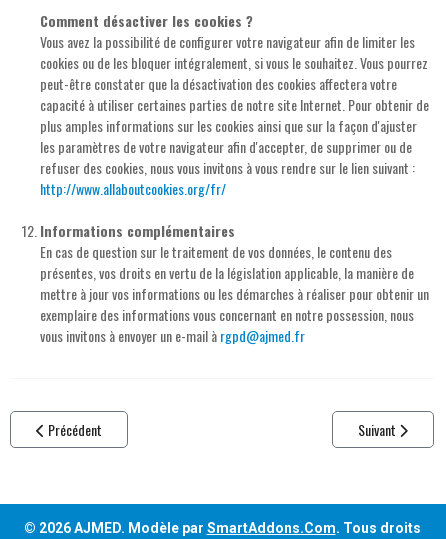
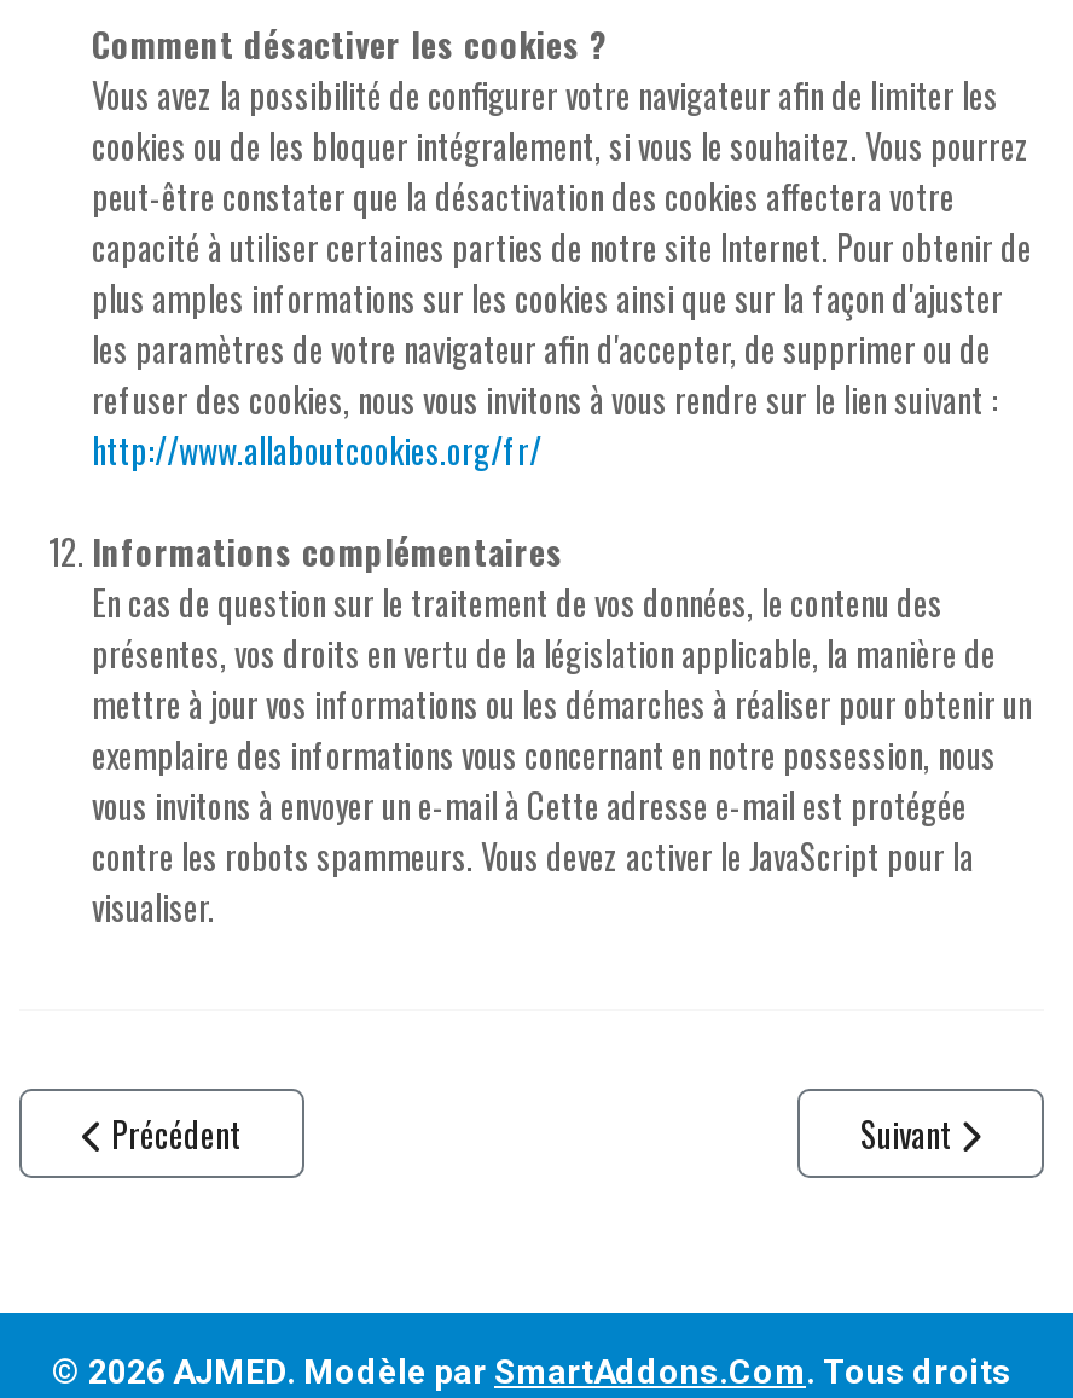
- vous invitons à envoyer un e-mail à rgpd@ajmed.fr
+ vous invitons à envoyer un e-mail à Cette adresse e-mail est protégée
+ contre les robots spammeurs. Vous devez activer le JavaScript pour la
+ visualiser.
